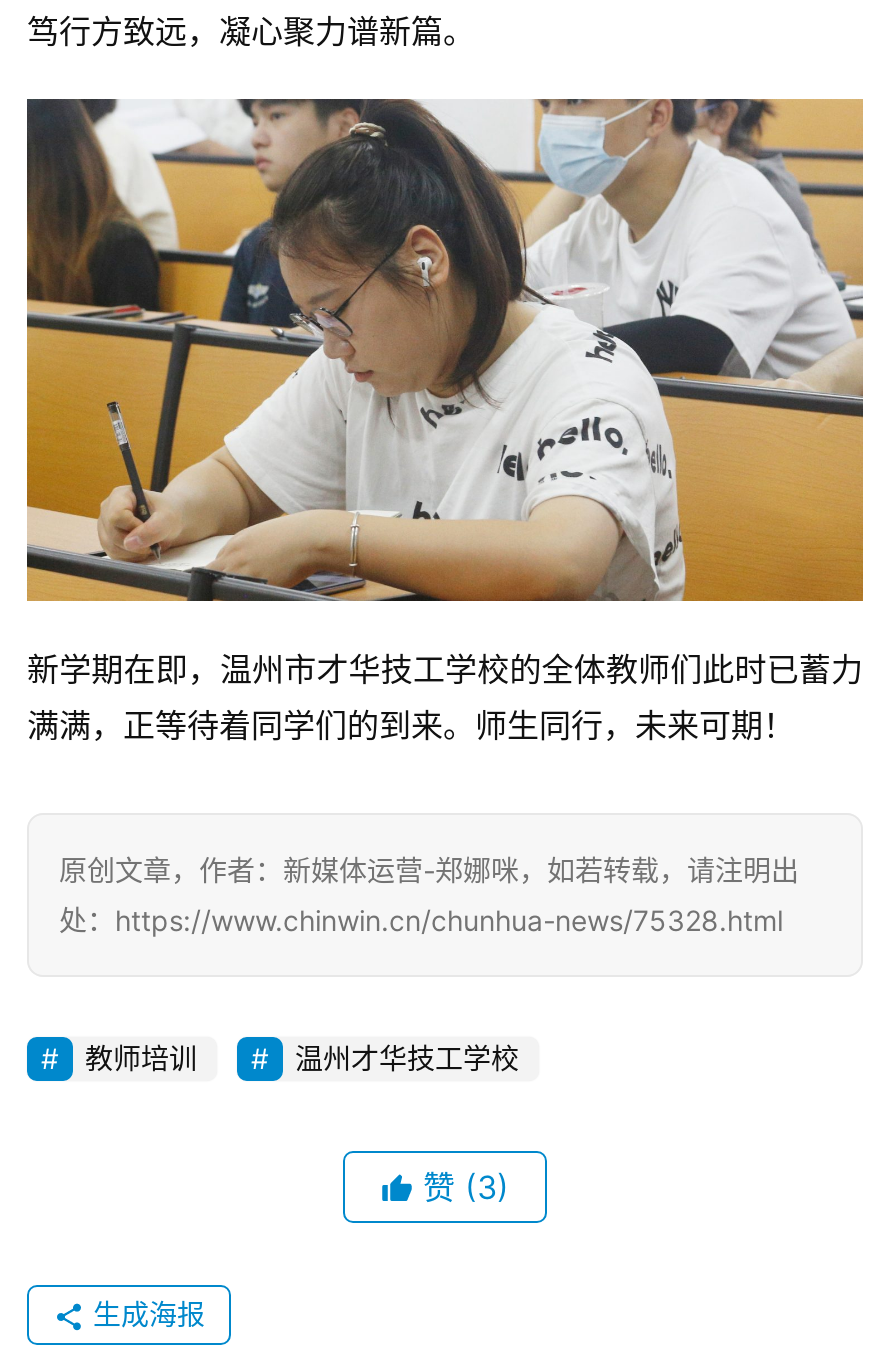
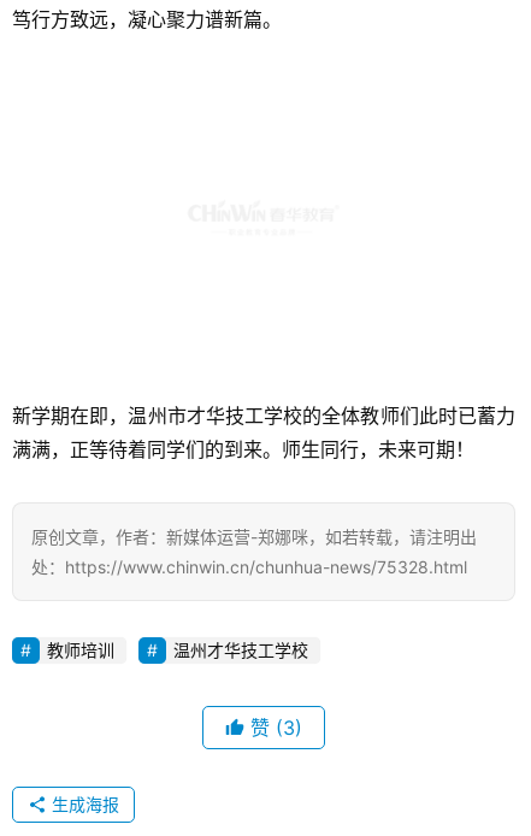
- [image]
